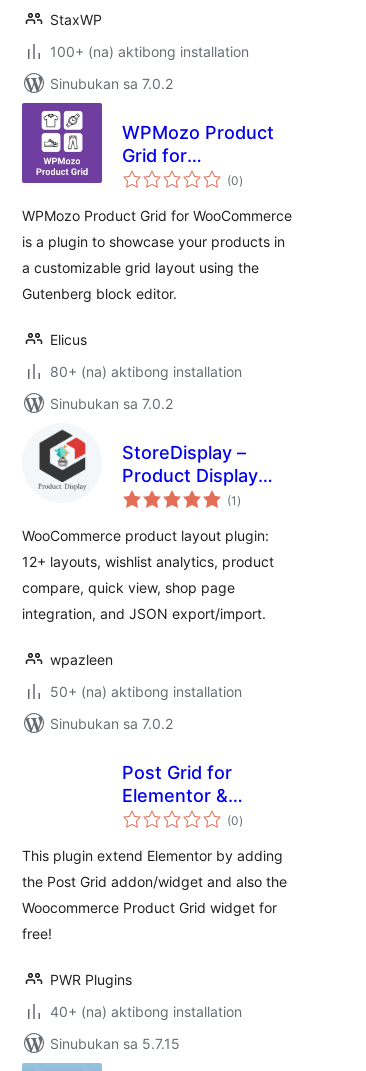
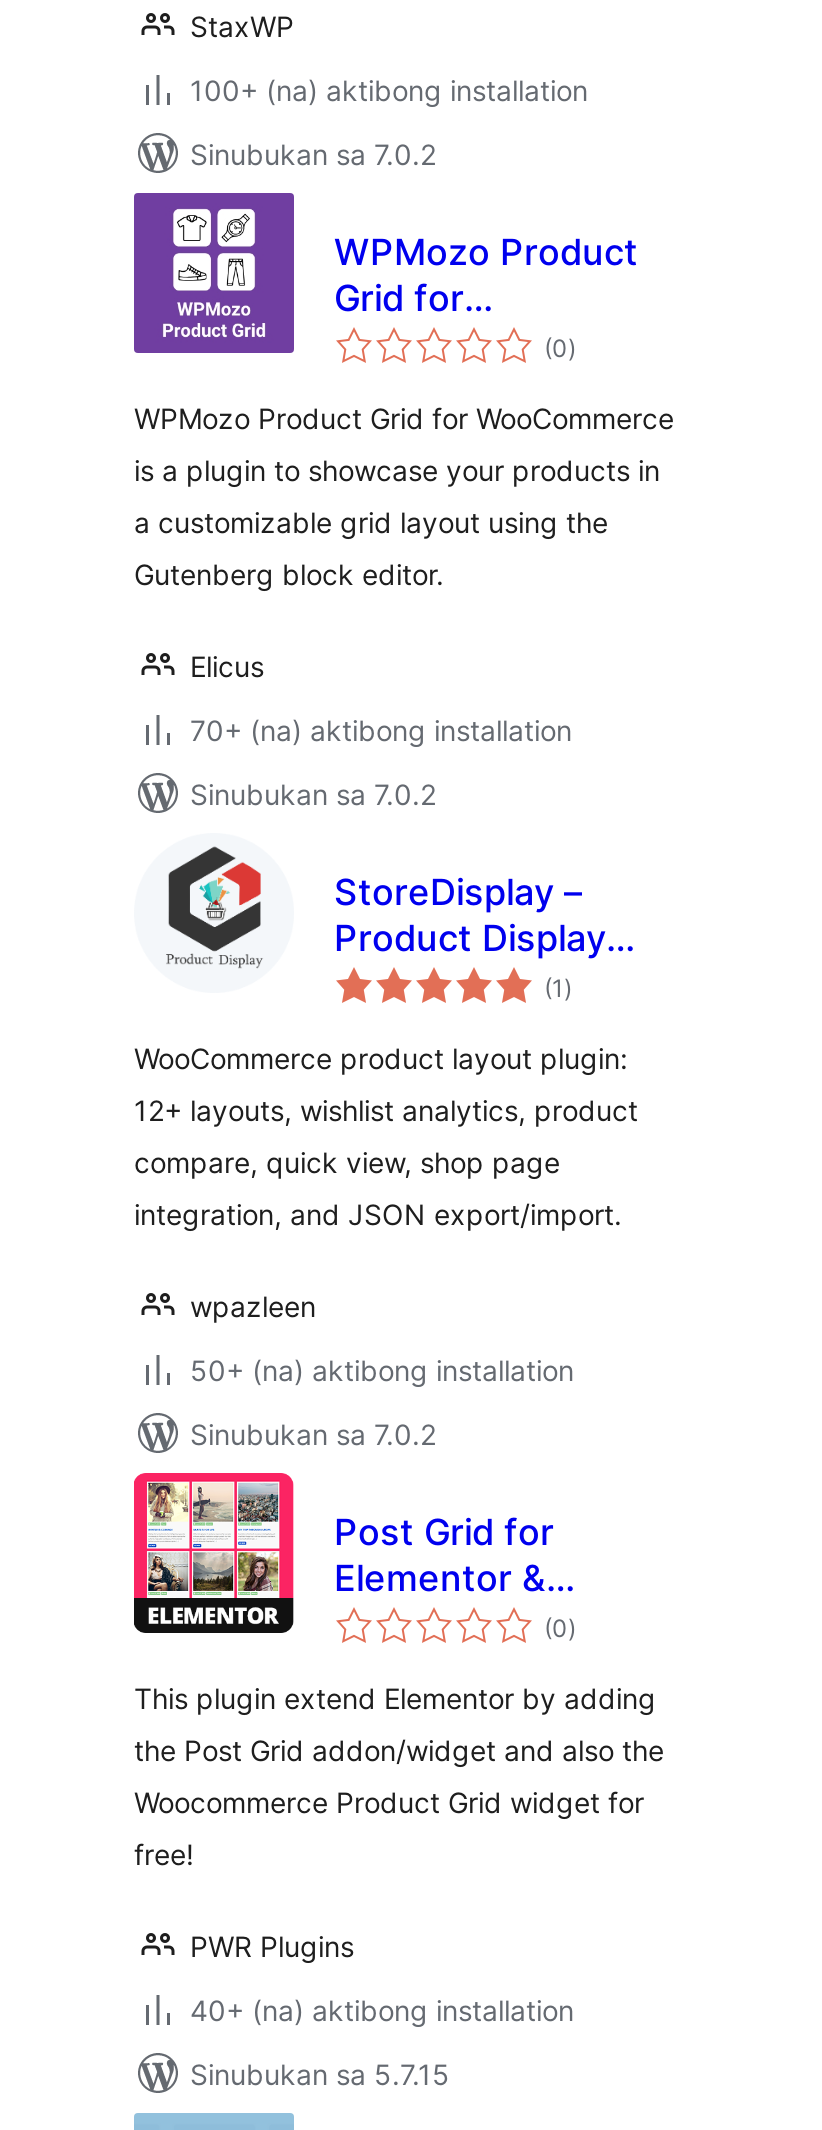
- 80+ (na) aktibong installation
+ 70+ (na) aktibong installation

+ [image]
